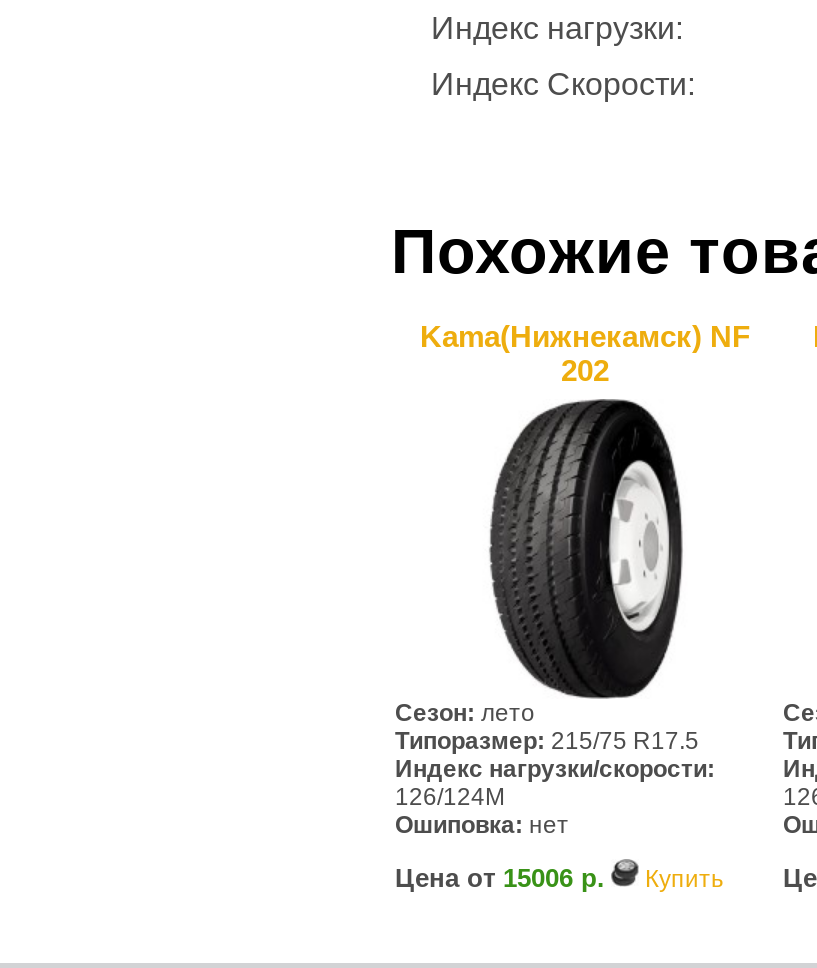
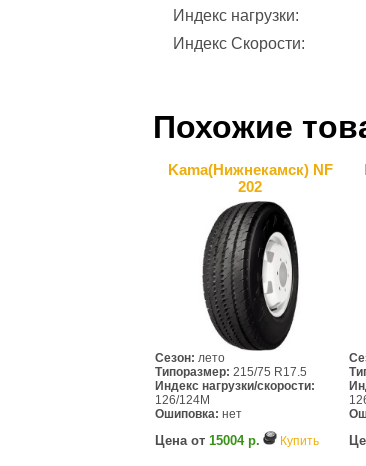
- Цена от 15006 р. Купить
+ Цена от 15004 р. Купить
